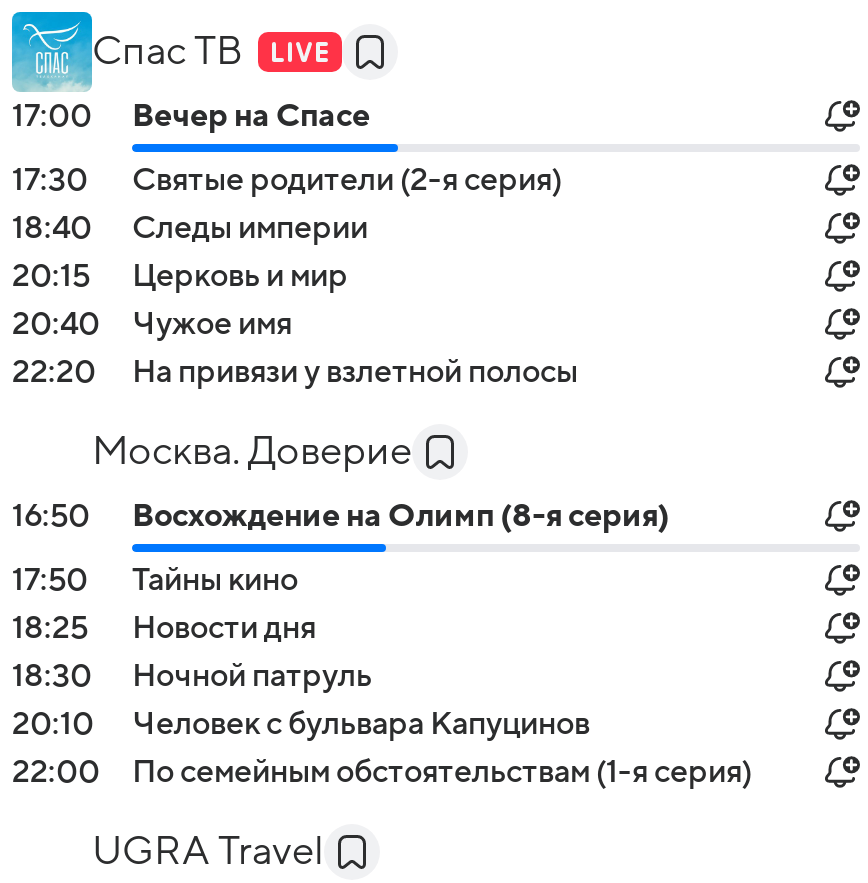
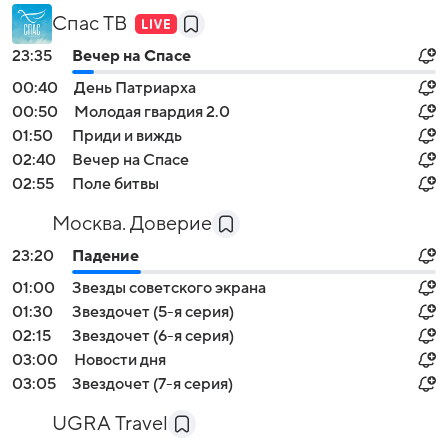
- 17:00 Вечер на Спасе
+ 23:35 Вечер на Спасе

- 17:30
- Святые родители (2-я серия)
- 18:40
- Следы империи
- 20:15
- Церковь и мир
- 20:40
- Чужое имя
- 22:20
- На привязи у взлетной полосы
+ 00:40
+ День Патриарха
+ 00:50
+ Молодая гвардия 2.0
+ 01:50
+ Приди и виждь
+ 02:40
+ Вечер на Спасе
+ 02:55
+ Поле битвы

- 16:50
- Восхождение на Олимп (8-я серия)
+ 23:20
+ Падение

- 17:50
- Тайны кино
- 18:25
+ 01:00
+ Звезды советского экрана
+ 01:30
+ Звездочет (5-я серия)
+ 02:15
+ Звездочет (6-я серия)
+ 03:00

moved down: Новости дня

- 18:30
- Ночной патруль
- 20:10
- Человек с бульвара Капуцинов
- 22:00
- По семейным обстоятельствам (1-я серия)
+ 03:05
+ Звездочет (7-я серия)
